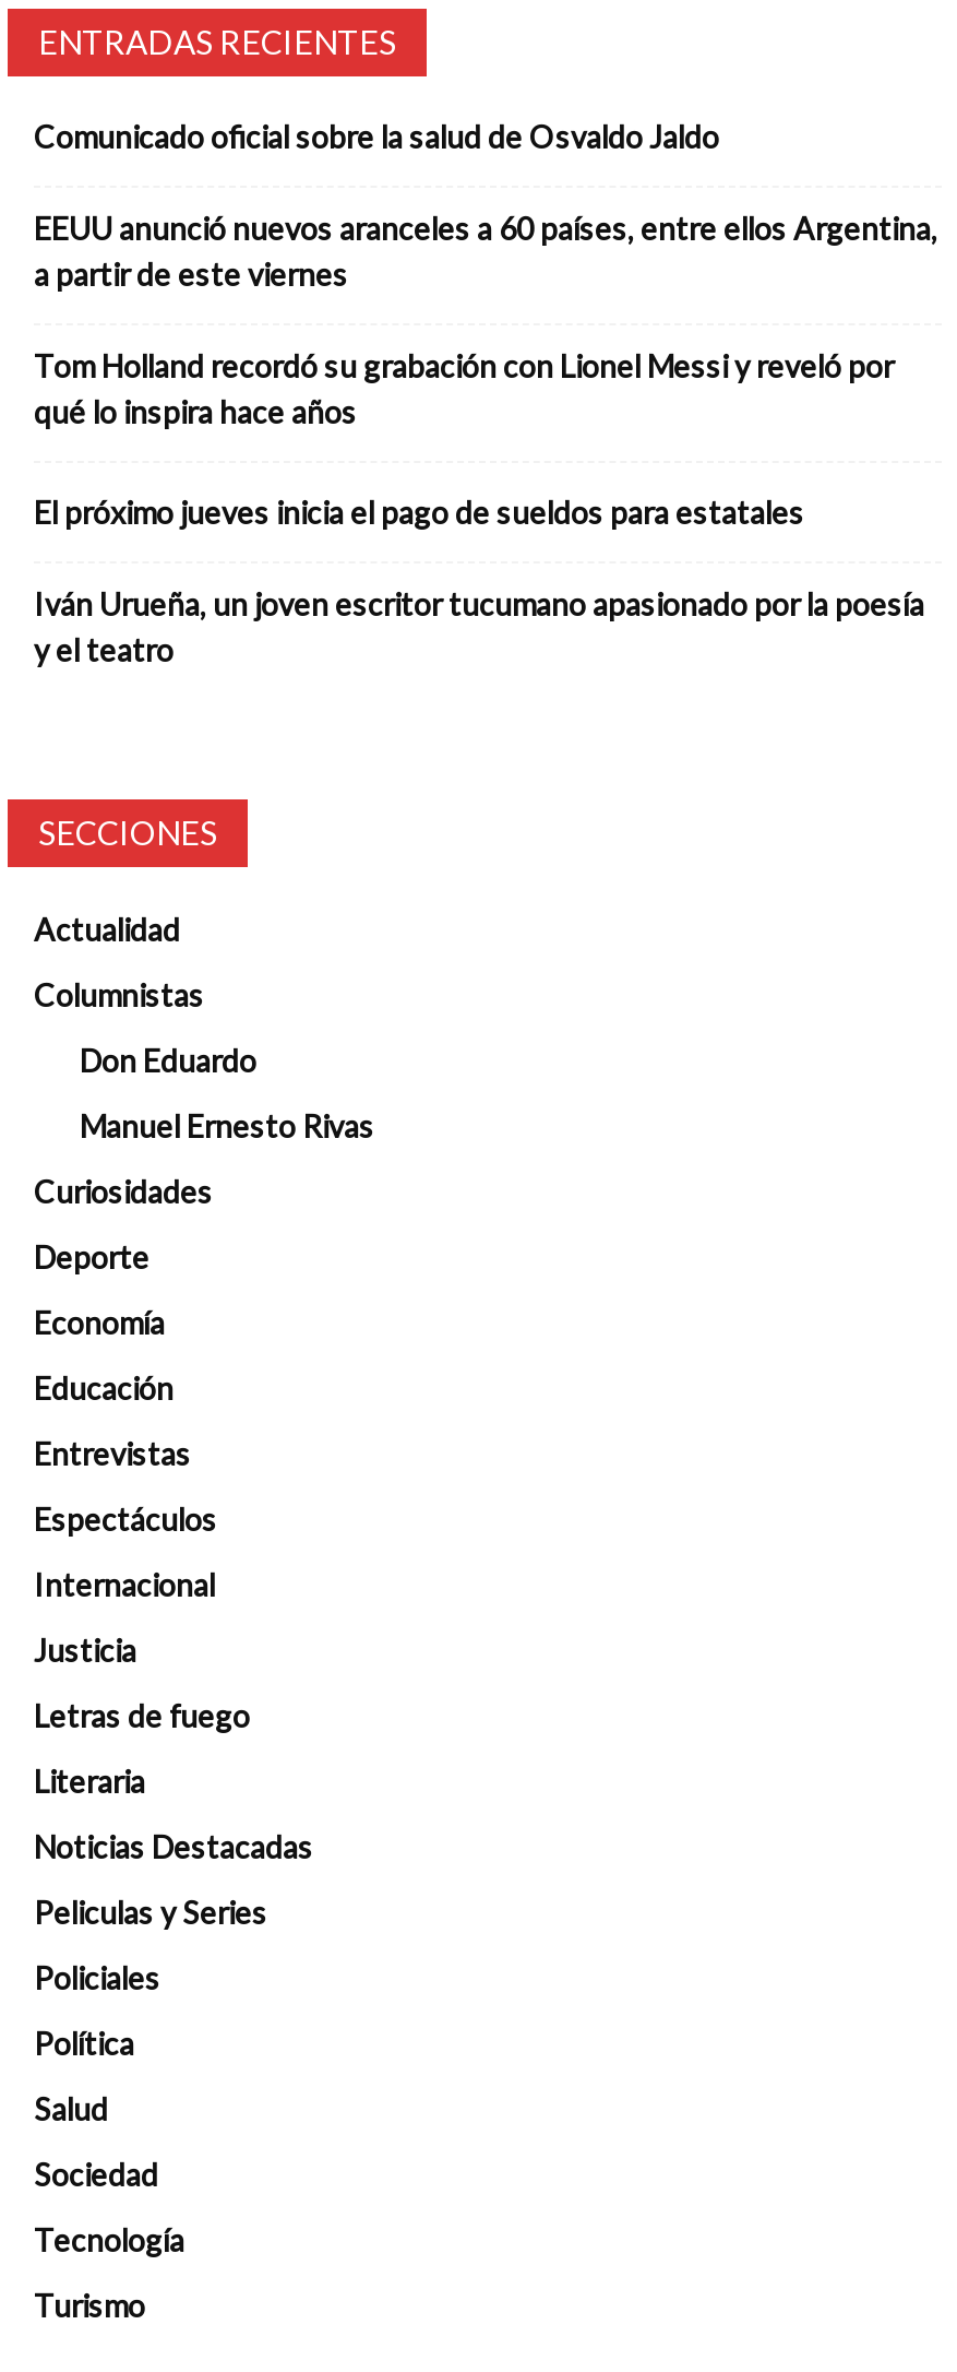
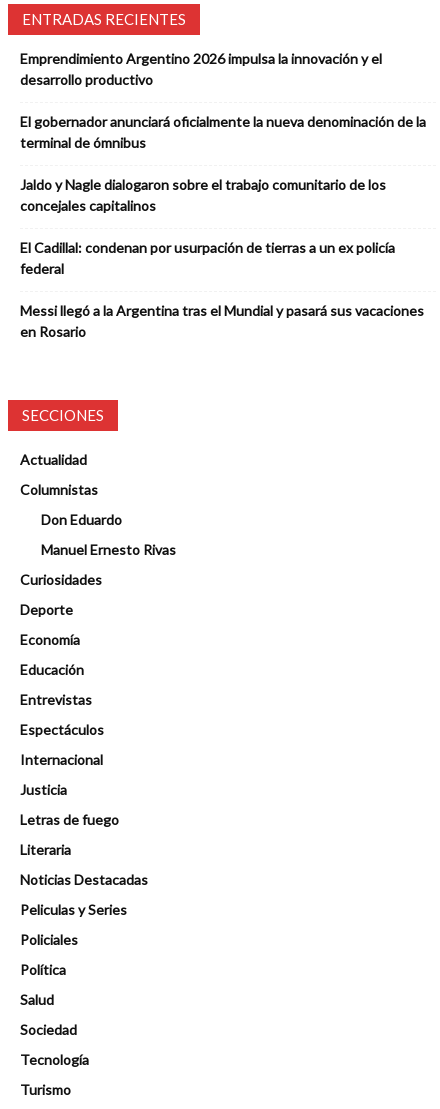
- Comunicado oficial sobre la salud de Osvaldo Jaldo
+ Emprendimiento Argentino 2026 impulsa la innovación y el
+ desarrollo productivo

- EEUU anunció nuevos aranceles a 60 países, entre ellos Argentina,
- a partir de este viernes
+ El gobernador anunciará oficialmente la nueva denominación de la
+ terminal de ómnibus

- Tom Holland recordó su grabación con Lionel Messi y reveló por
- qué lo inspira hace años
+ Jaldo y Nagle dialogaron sobre el trabajo comunitario de los
+ concejales capitalinos

- El próximo jueves inicia el pago de sueldos para estatales
+ El Cadillal: condenan por usurpación de tierras a un ex policía
+ federal

- Iván Urueña, un joven escritor tucumano apasionado por la poesía
- y el teatro
+ Messi llegó a la Argentina tras el Mundial y pasará sus vacaciones
+ en Rosario
